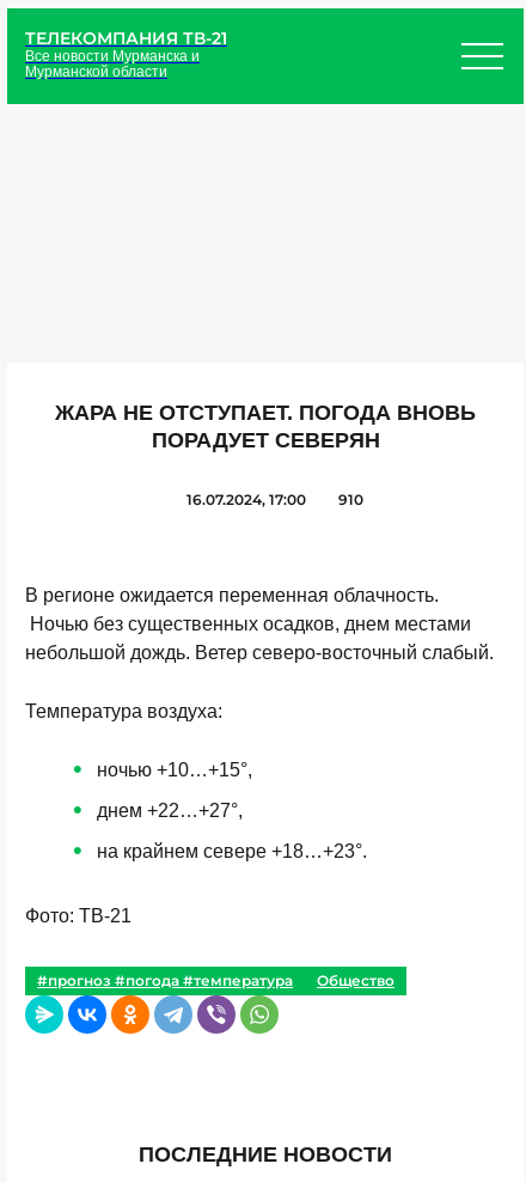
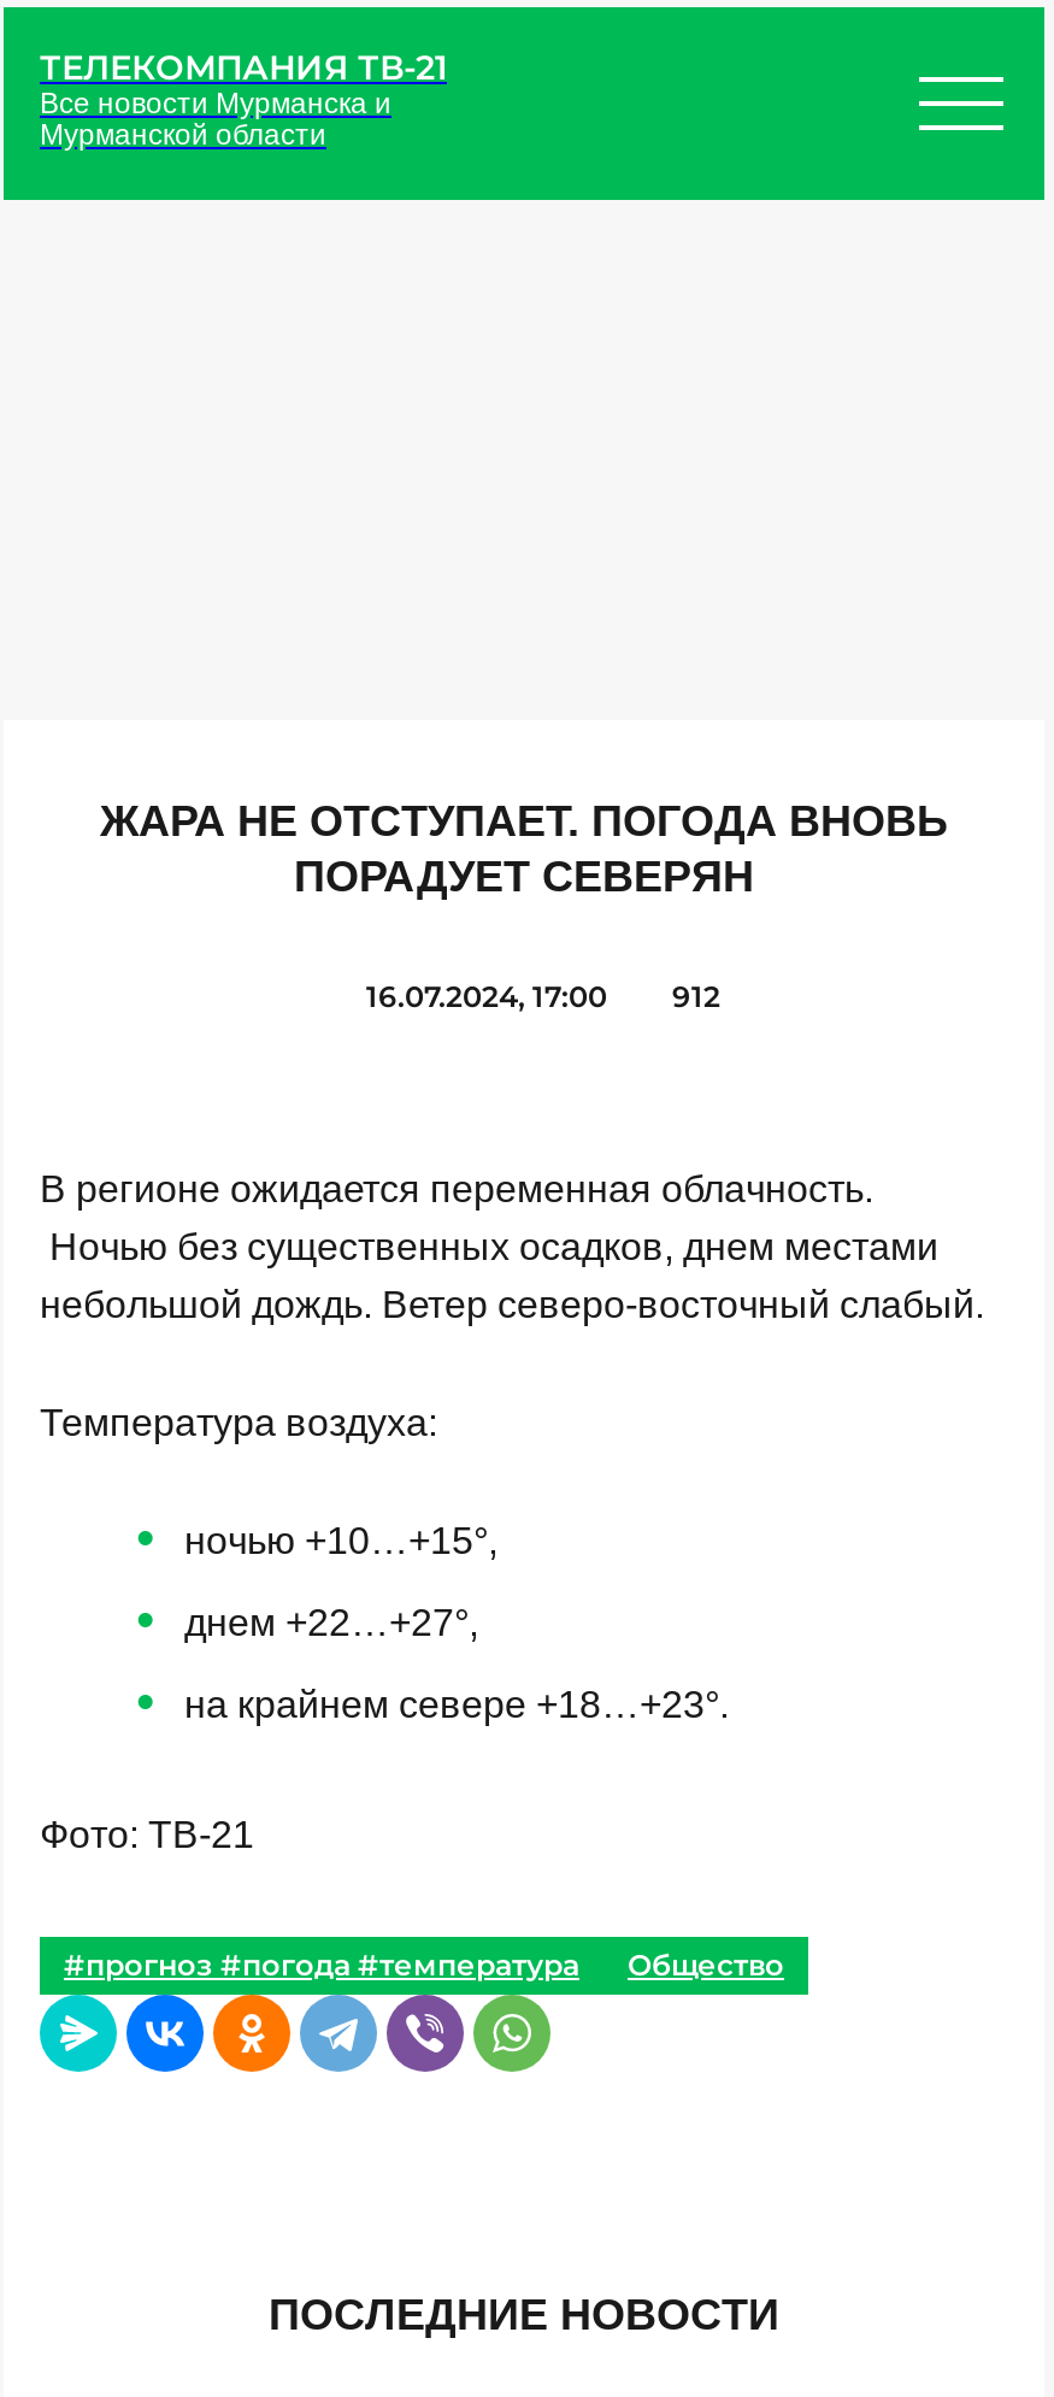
- 16.07.2024, 17:00 910
+ 16.07.2024, 17:00 912
